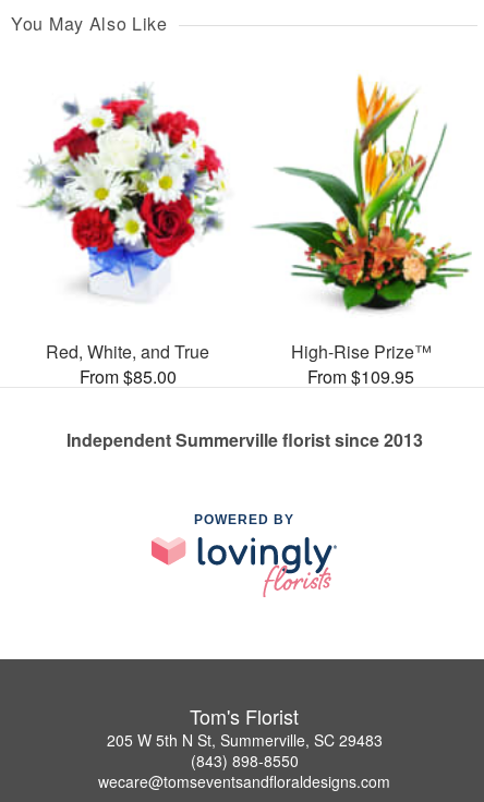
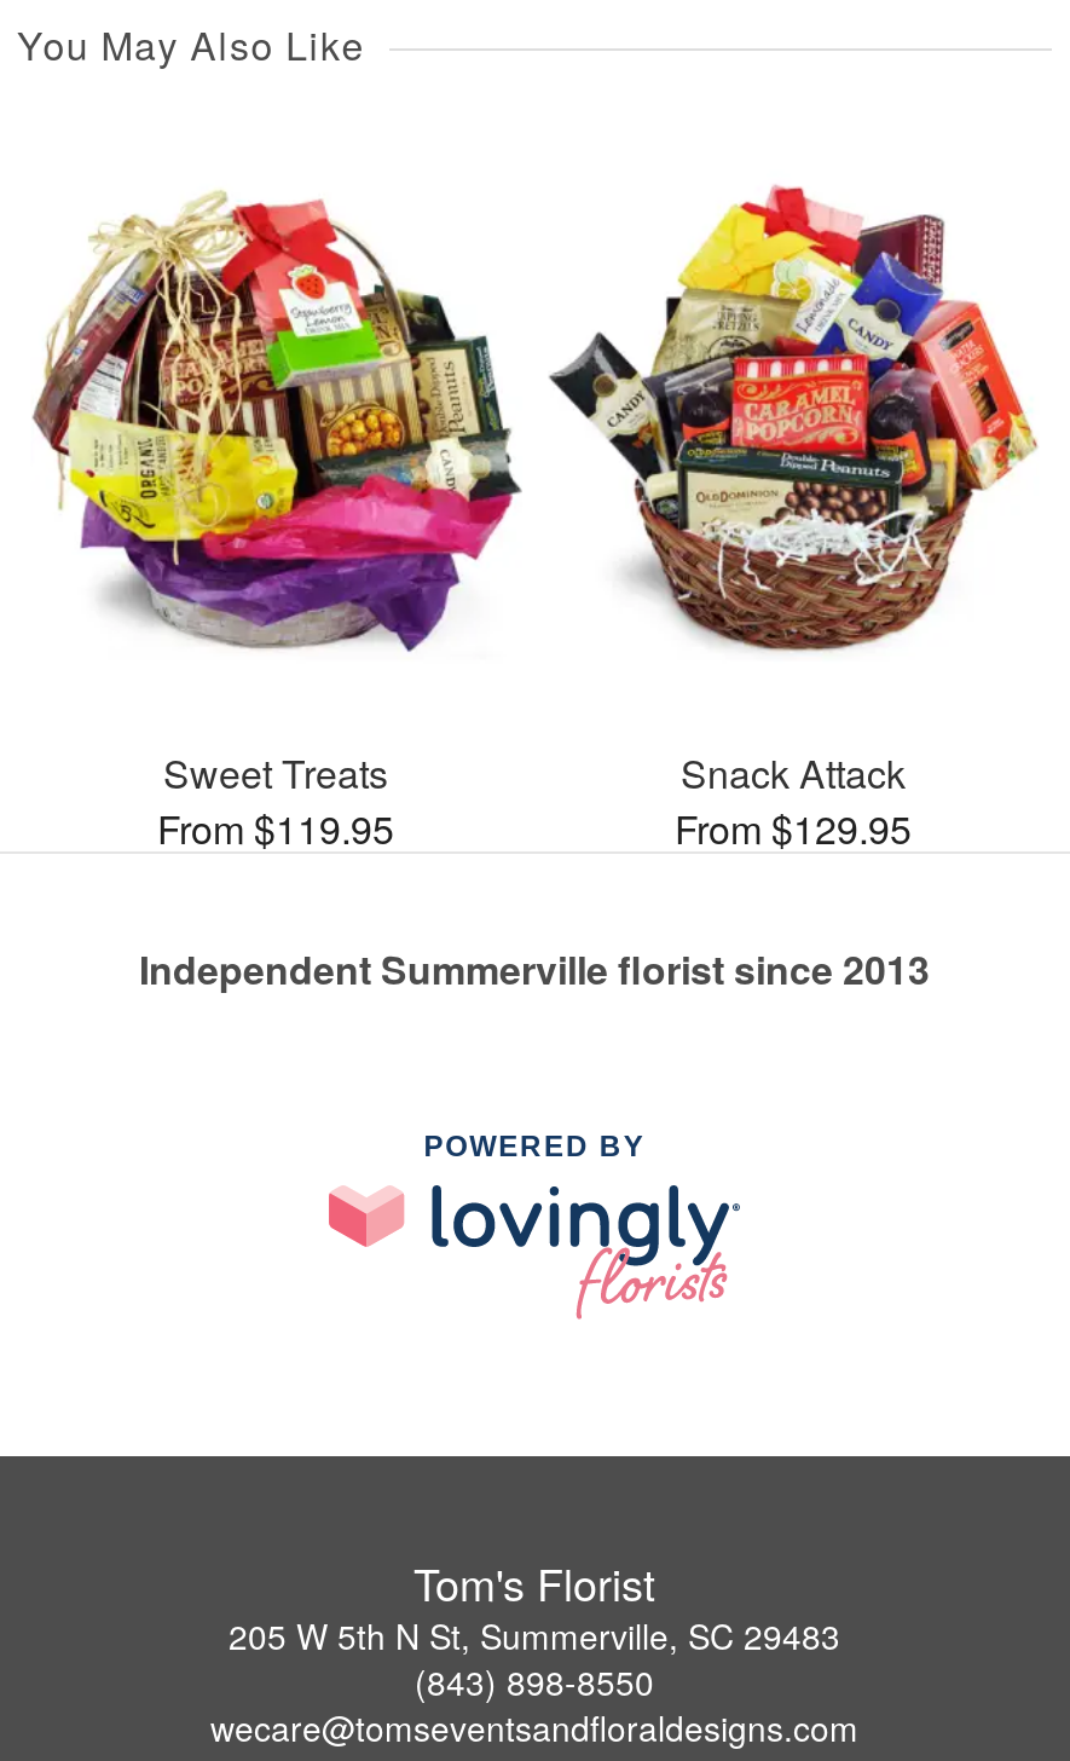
- [image]
- High-Rise Prize™
- From $109.95
+ [image]
+ Snack Attack
+ From $129.95

- [image]
- Red, White, and True
- From $85.00
+ [image]
+ Sweet Treats
+ From $119.95
